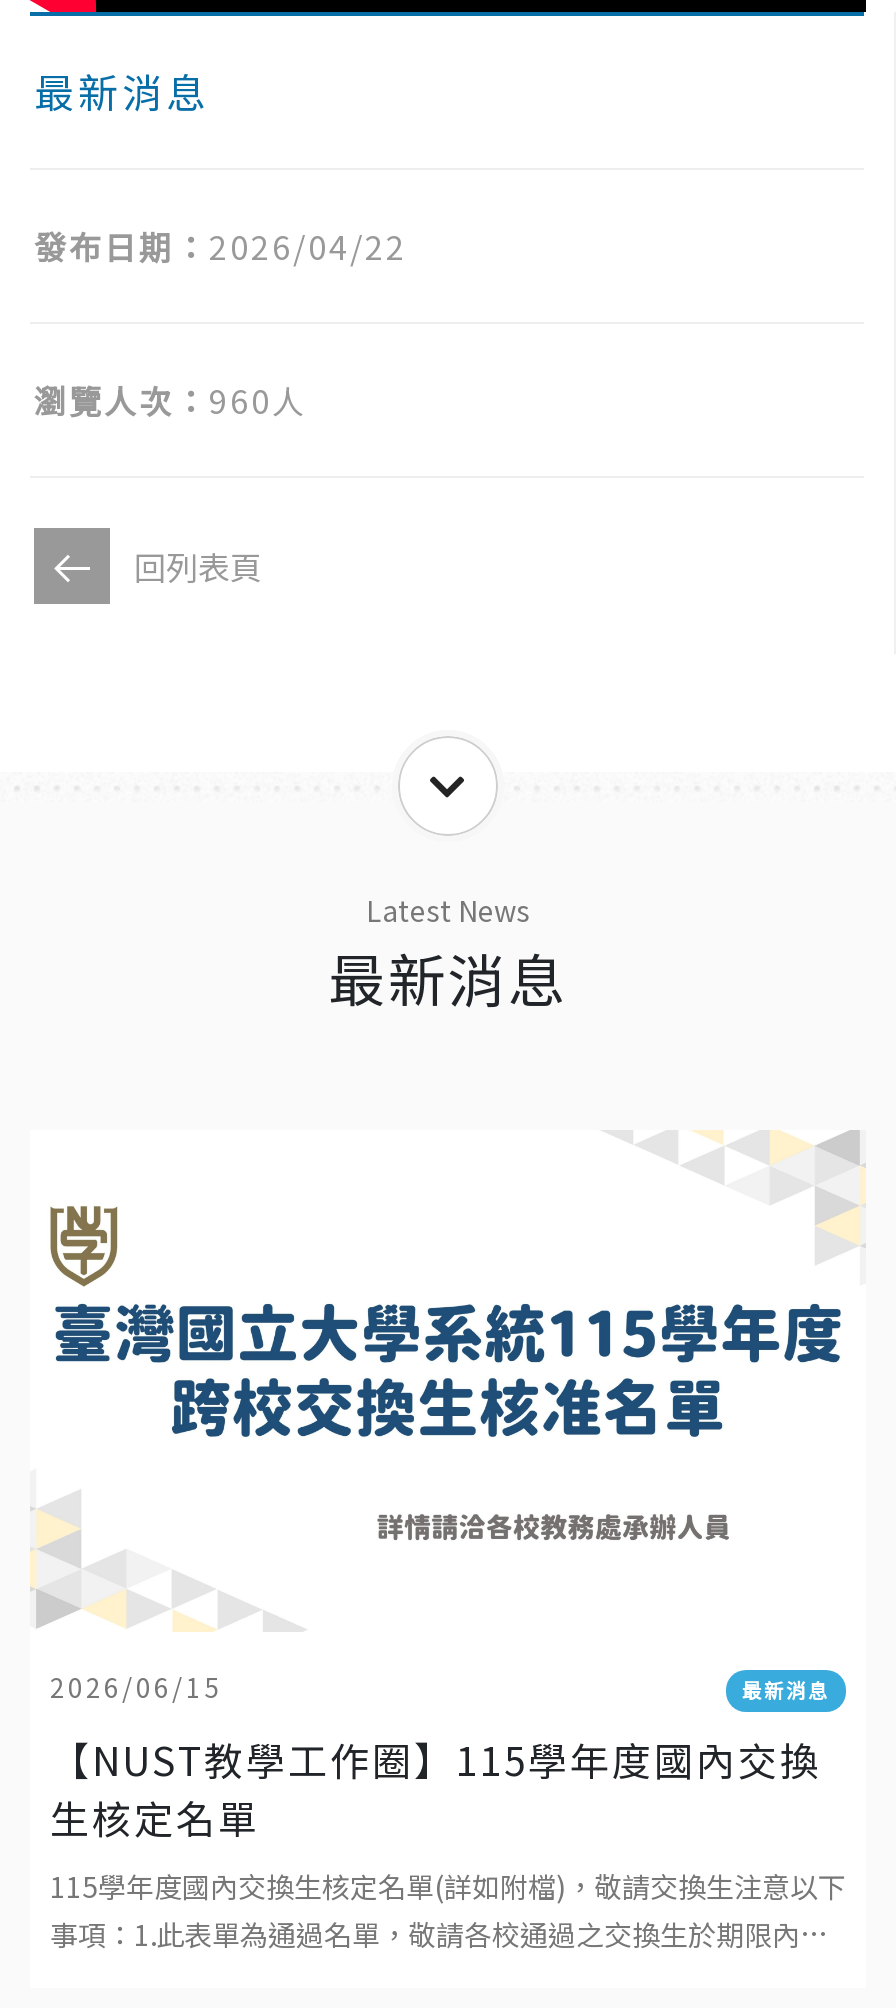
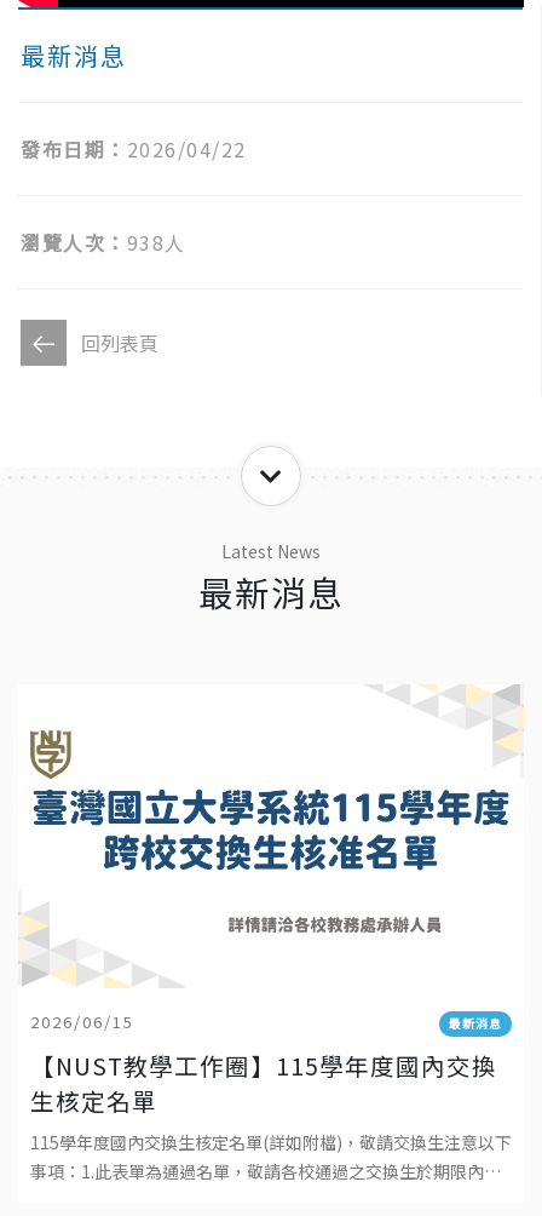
- 瀏覽人次：960人
+ 瀏覽人次：938人
